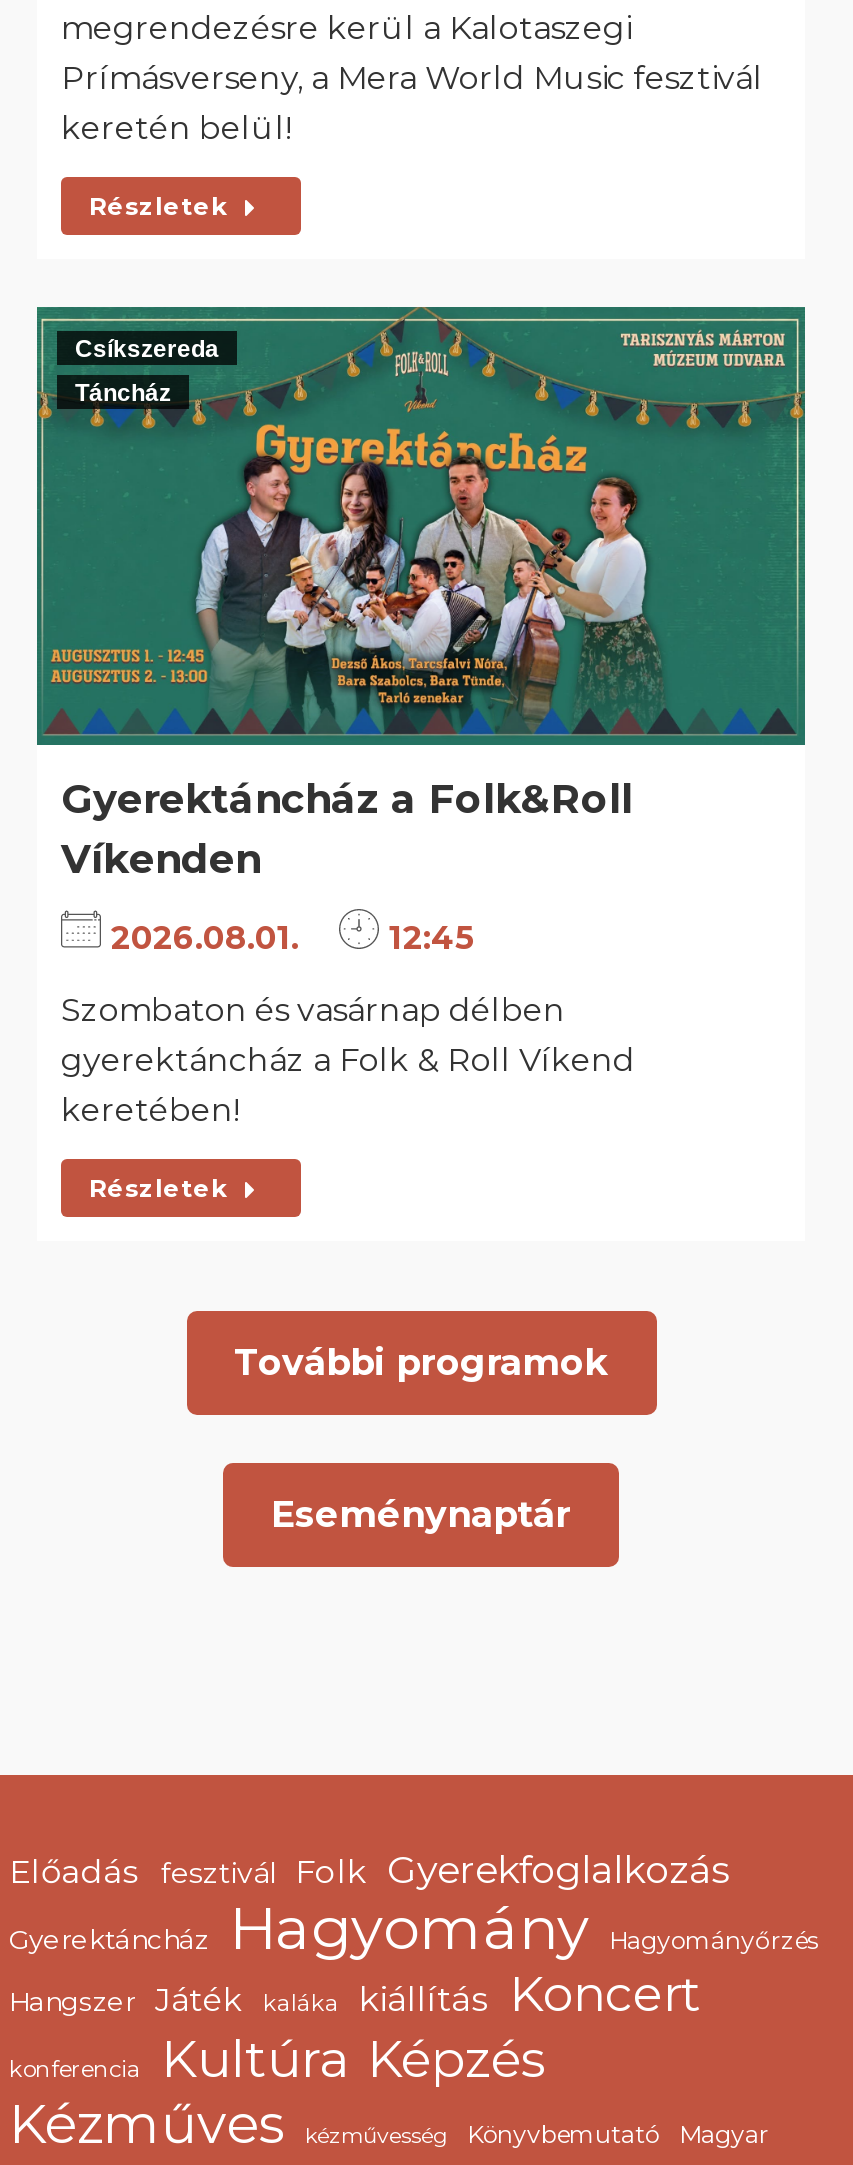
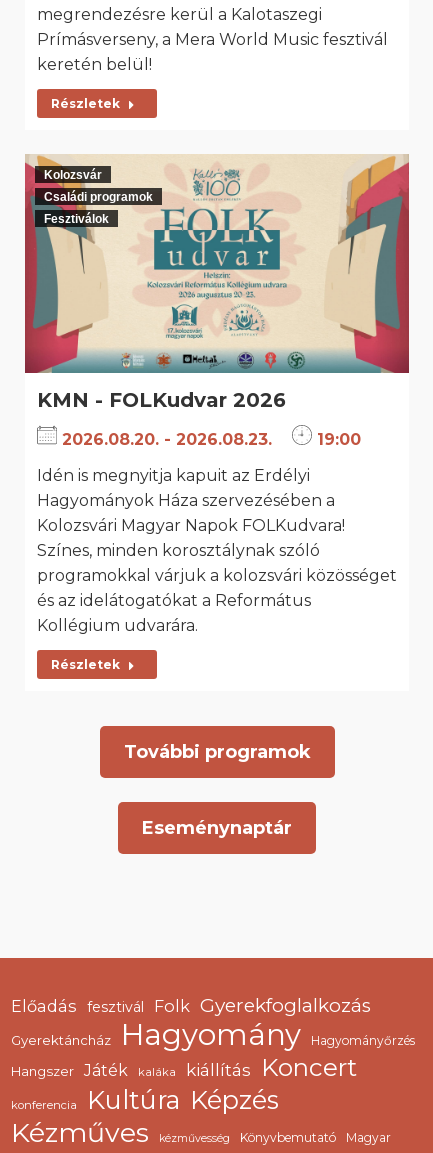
- [image]
- Csíkszereda
- Táncház
+ [image]
+ Kolozsvár
+ Családi programok
+ Fesztiválok

- Gyerektáncház a Folk&Roll
- Víkenden
- 2026.08.01.
- 12:45
- Szombaton és vasárnap délben
- gyerektáncház a Folk & Roll Víkend
- keretében!
+ KMN - FOLKudvar 2026
+ 2026.08.20. - 2026.08.23.
+ 19:00
+ Idén is megnyitja kapuit az Erdélyi
+ Hagyományok Háza szervezésében a
+ Kolozsvári Magyar Napok FOLKudvara!
+ Színes, minden korosztálynak szóló
+ programokkal várjuk a kolozsvári közösséget
+ és az idelátogatókat a Református
+ Kollégium udvarára.
